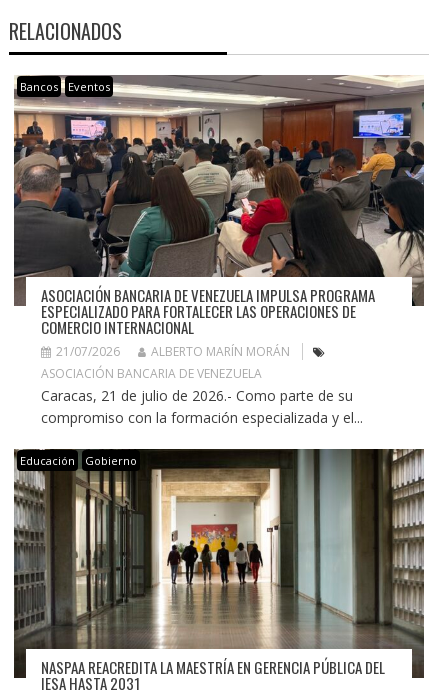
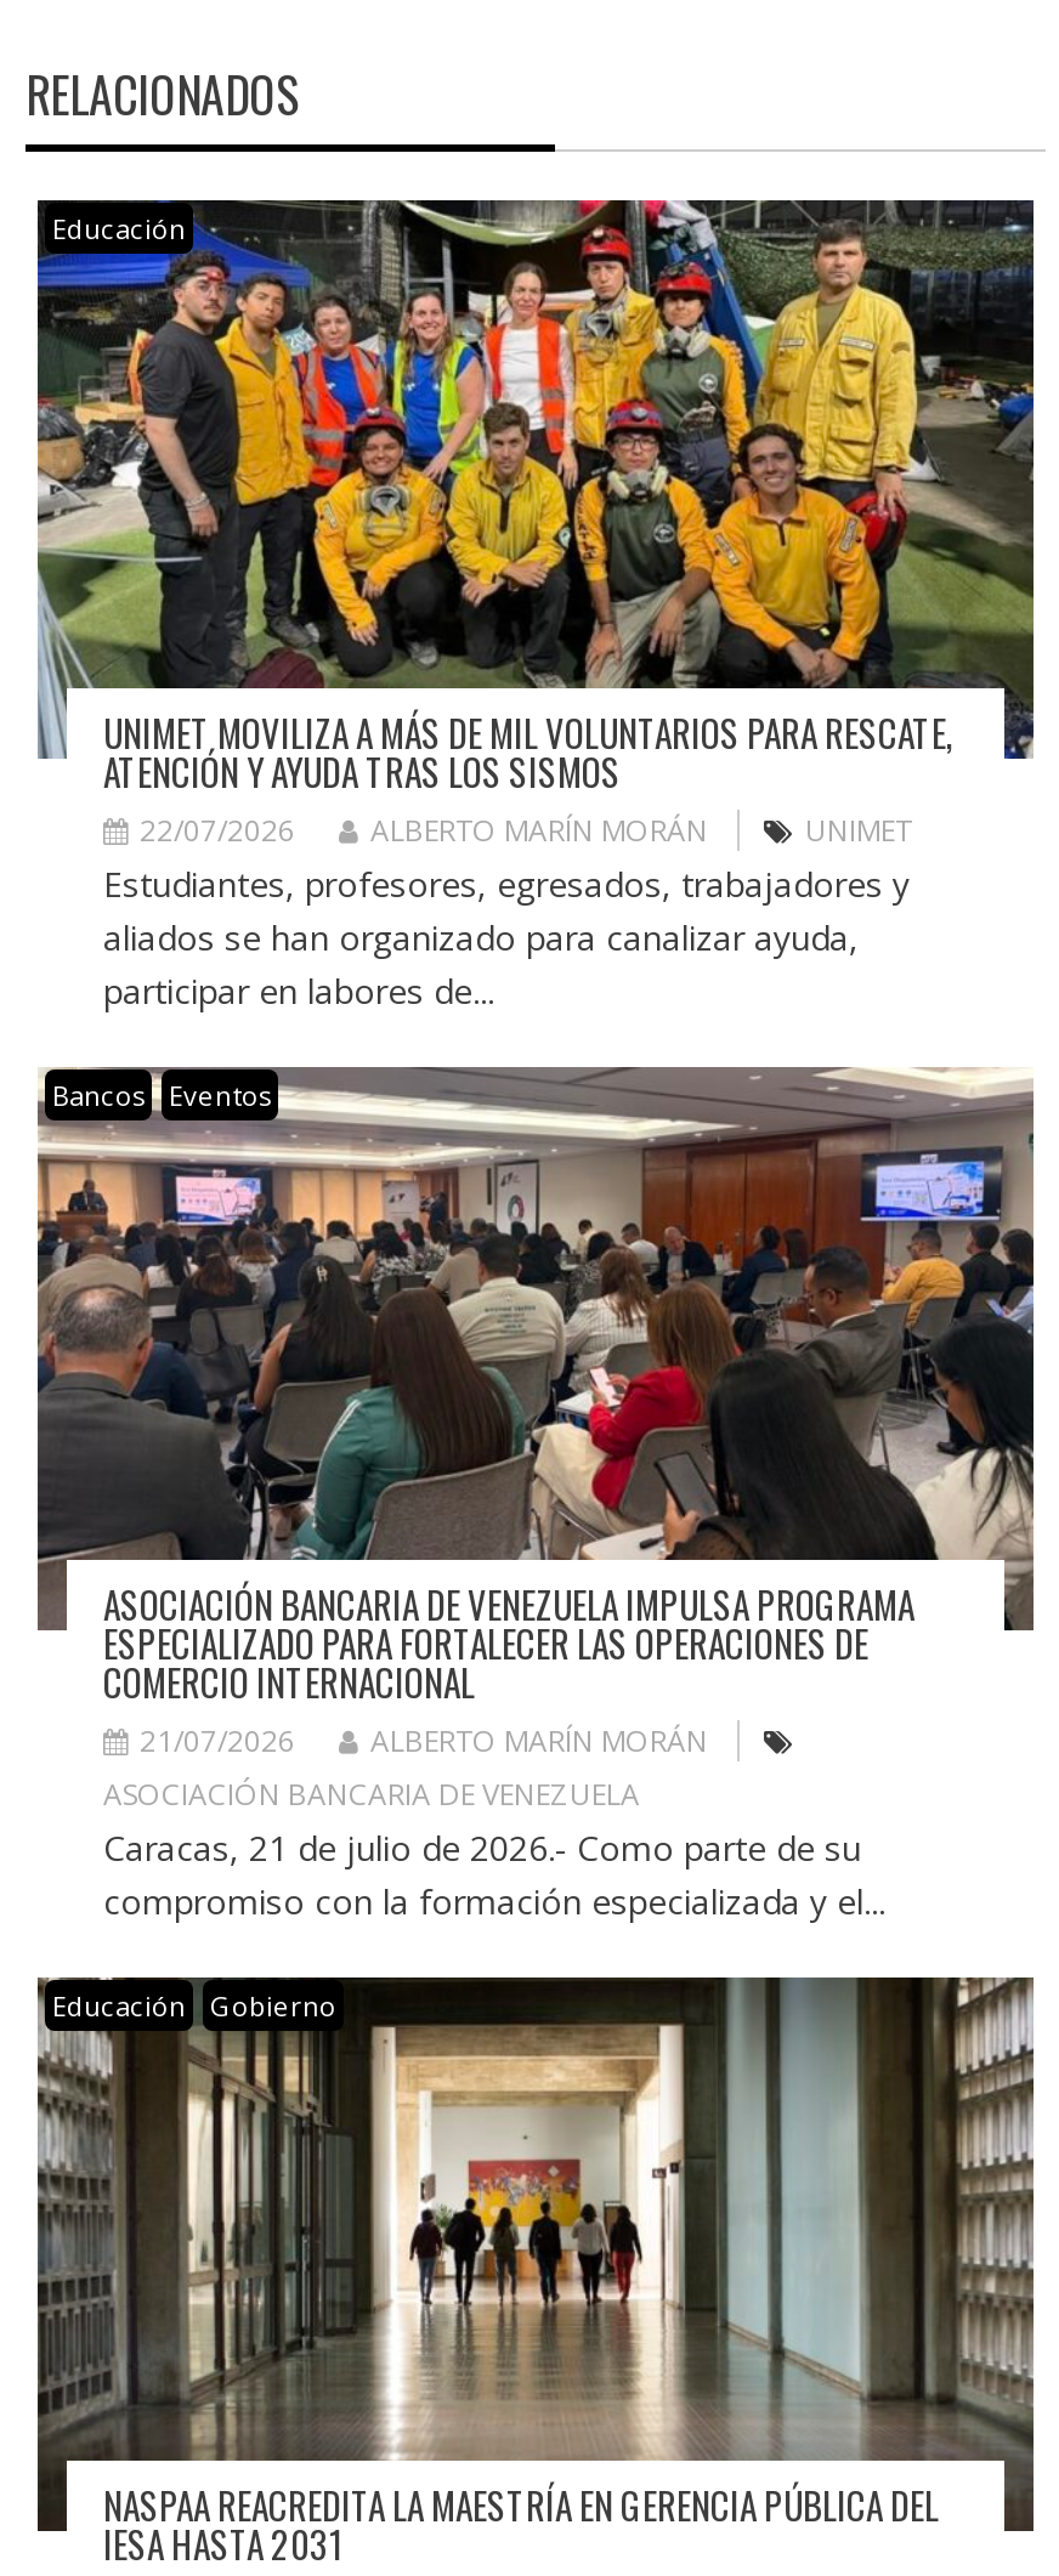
+ [image]
+ Educación

+ UNIMET MOVILIZA A MÁS DE MIL VOLUNTARIOS PARA RESCATE,
+ ATENCIÓN Y AYUDA TRAS LOS SISMOS
+ 22/07/2026
+ ALBERTO MARÍN MORÁN
+ UNIMET
+ Estudiantes, profesores, egresados, trabajadores y
+ aliados se han organizado para canalizar ayuda,
+ participar en labores de...
